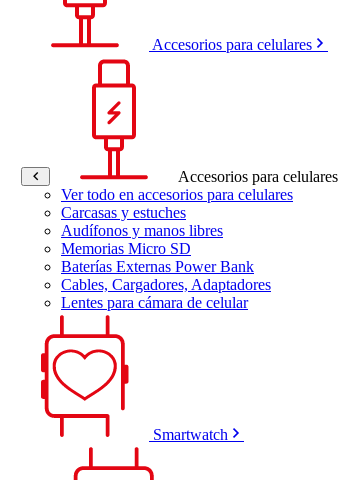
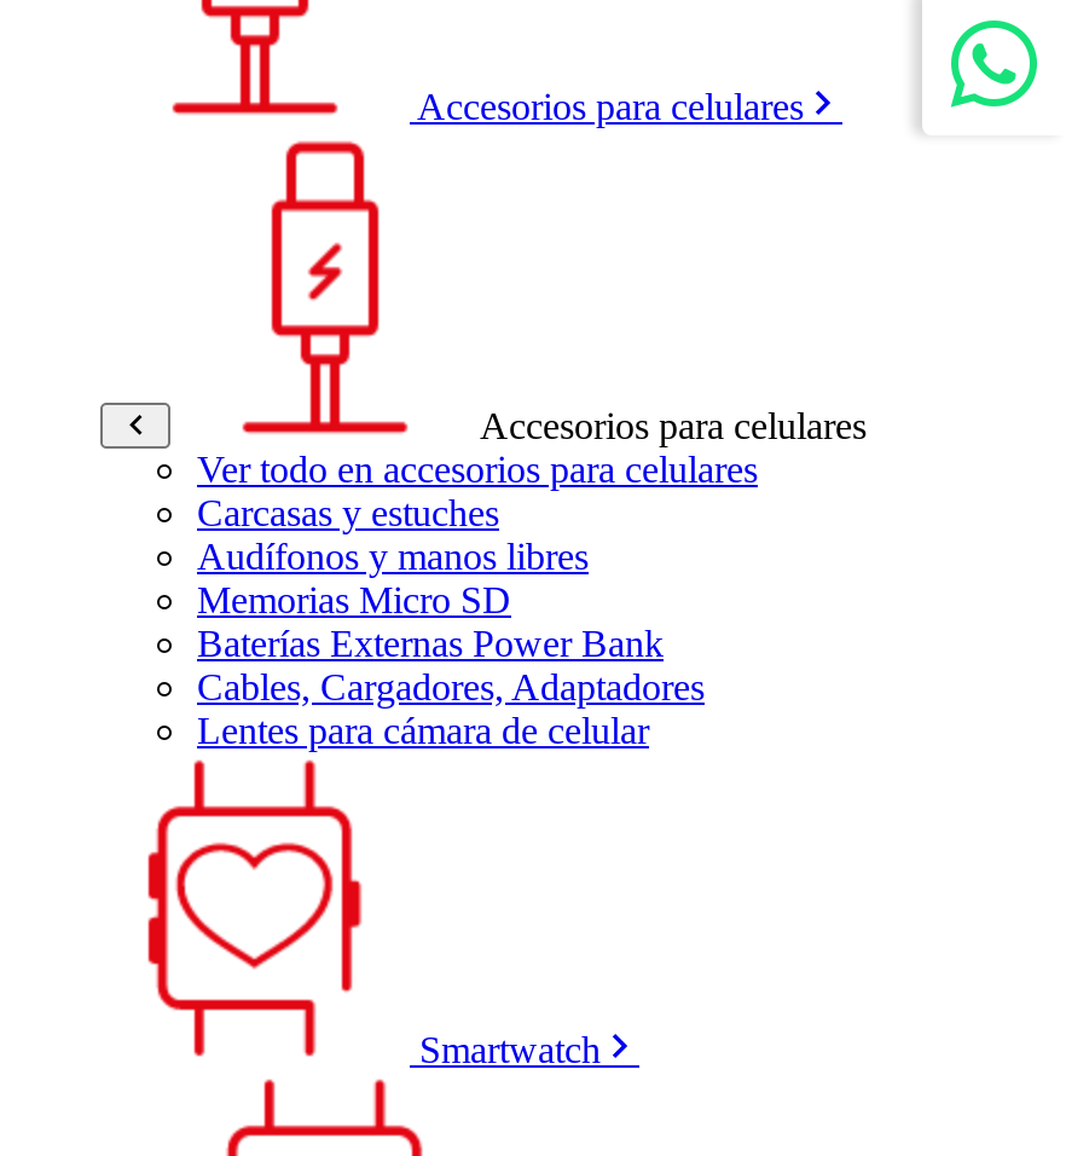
+ [image]
